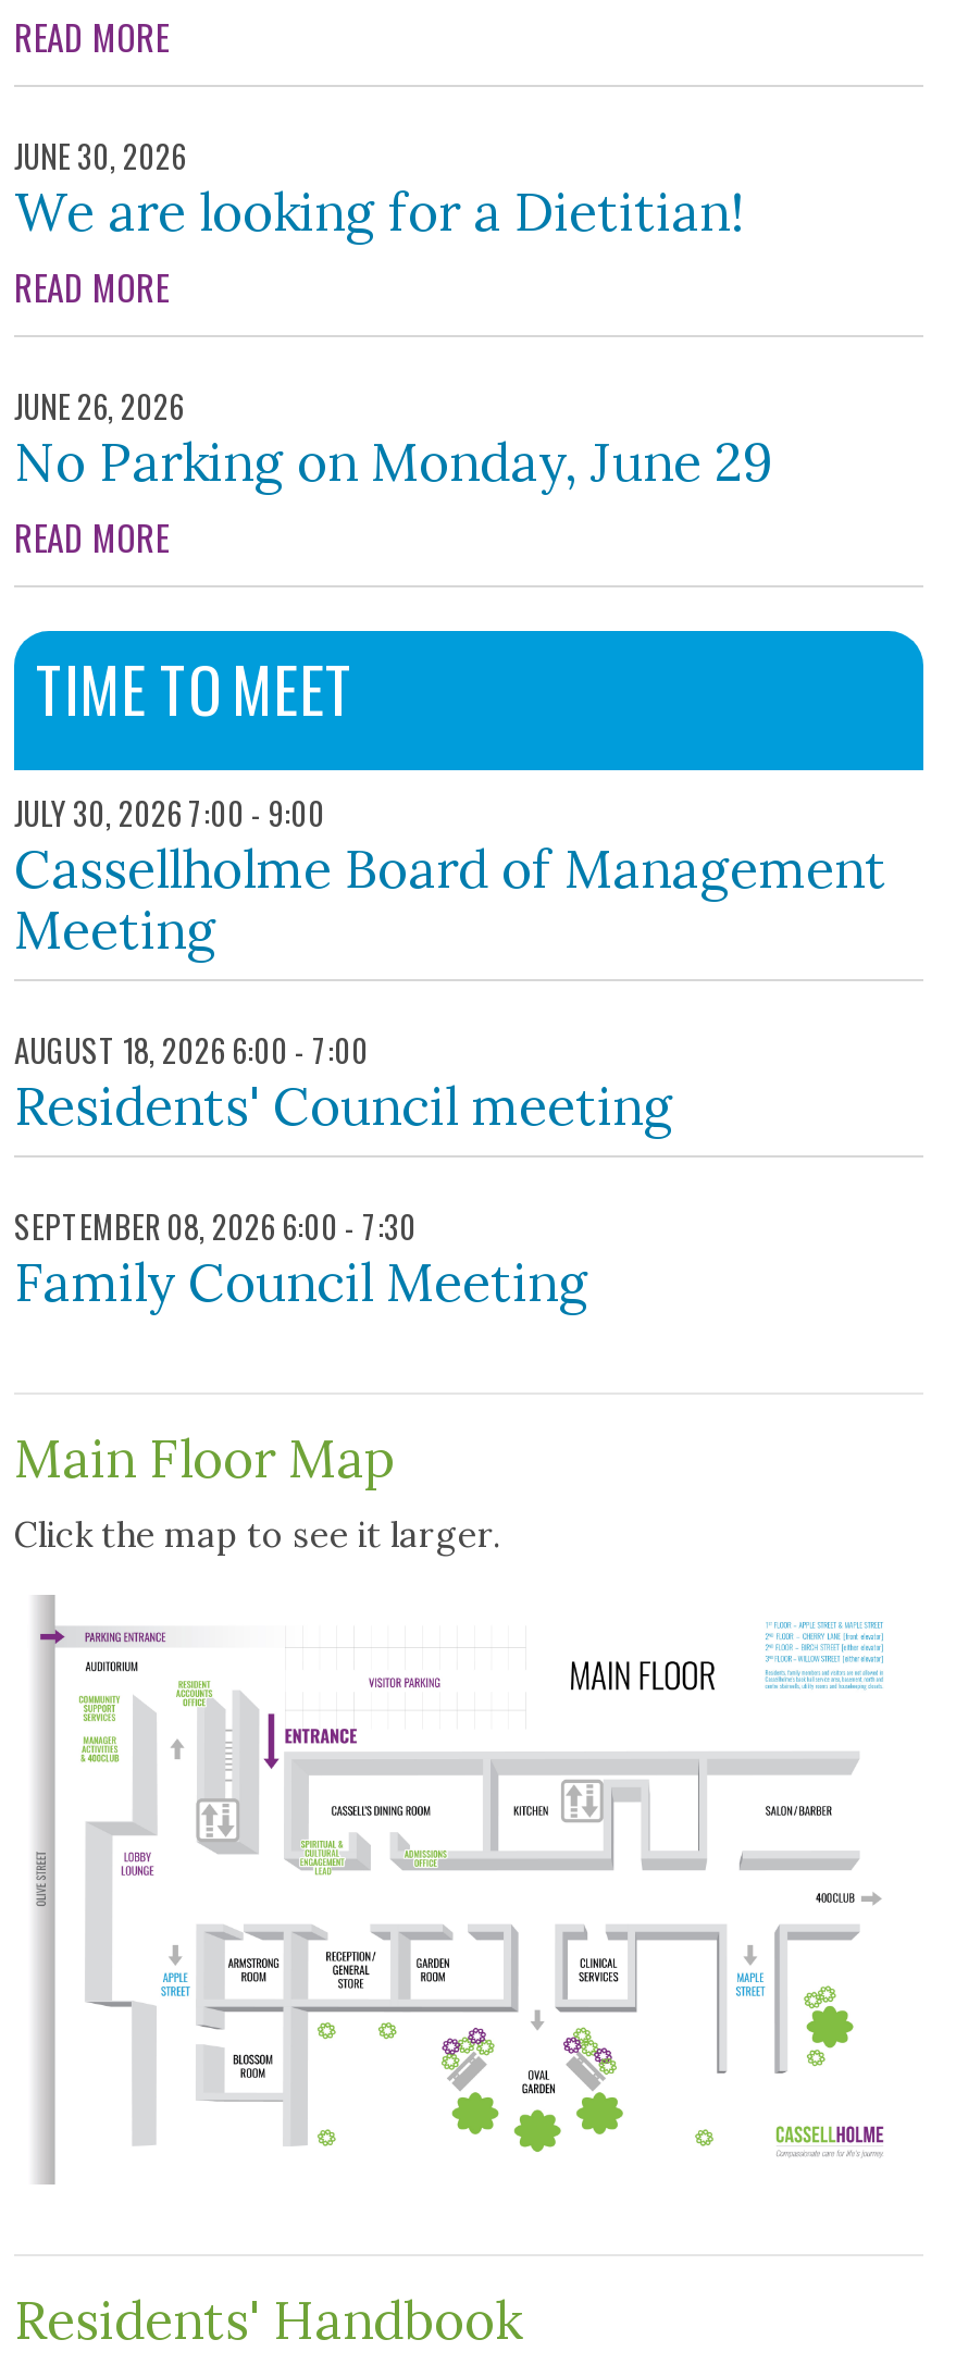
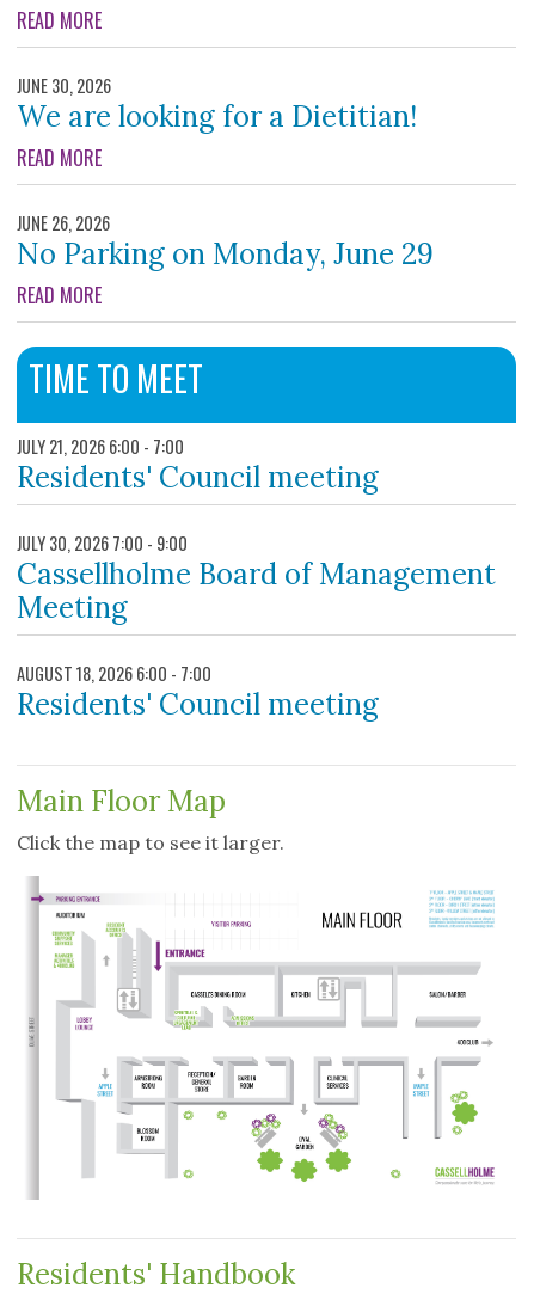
+ JULY 21, 2026 6:00 - 7:00
+ Residents' Council meeting

moved down: JULY 30, 2026 7:00 - 9:00 | Cassellholme Board of Management | Meeting | AUGUST 18, 2026 6:00 - 7:00 | Residents' Council meeting

- SEPTEMBER 08, 2026 6:00 - 7:30
- Family Council Meeting
